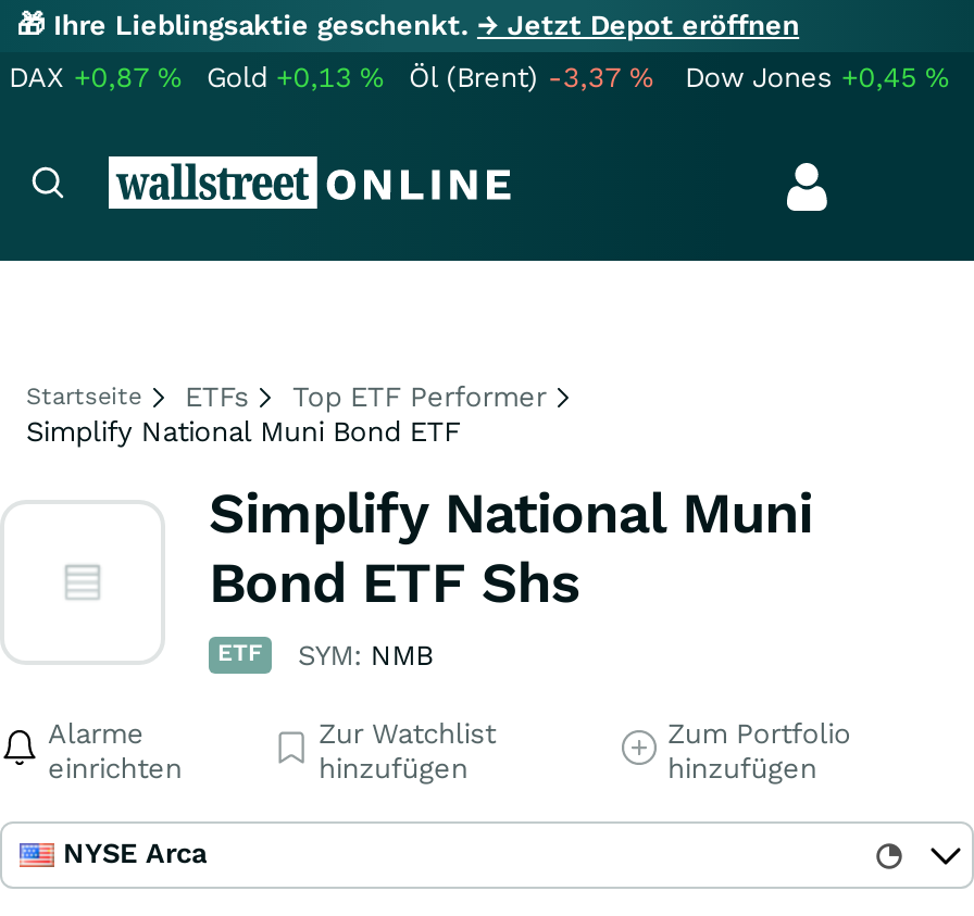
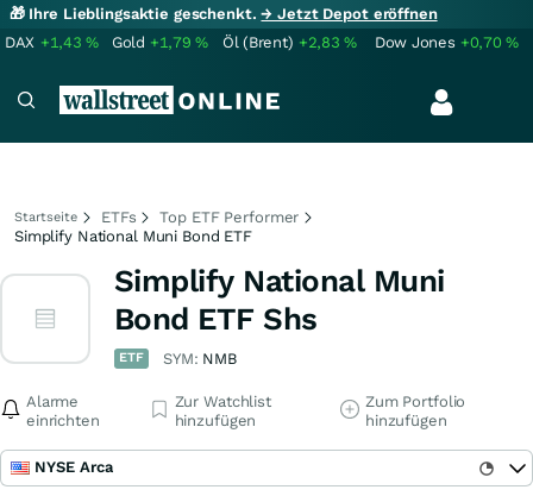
- DAX +0,87%
+ DAX +1,43%

- Gold +0,13%
+ Gold +1,79%

- Öl (Brent) -3,37%
+ Öl (Brent) +2,83%

- Dow Jones +0,45%
+ Dow Jones +0,70%
